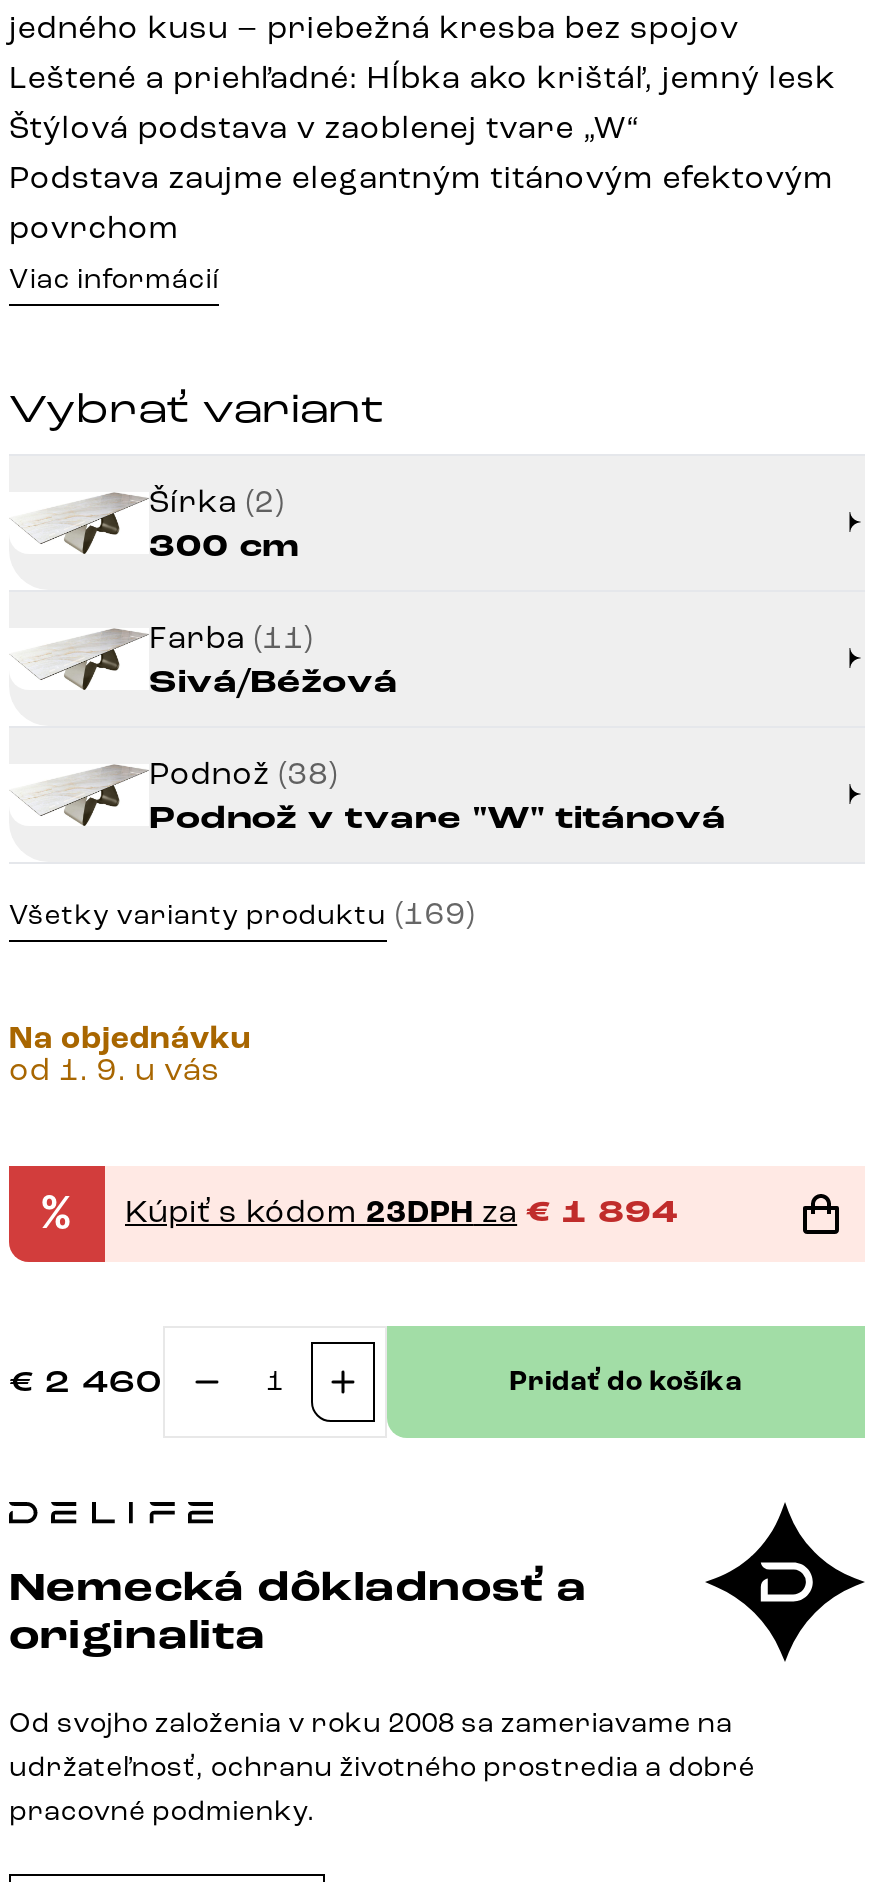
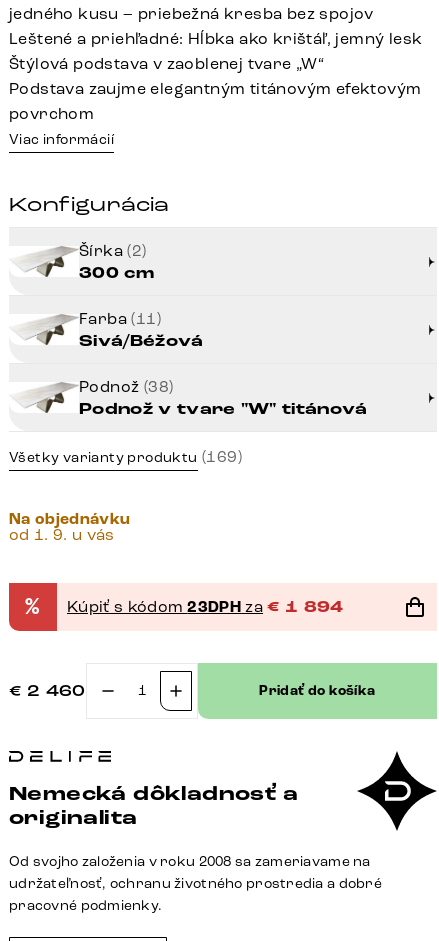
- Vybrať variant
+ Konfigurácia
